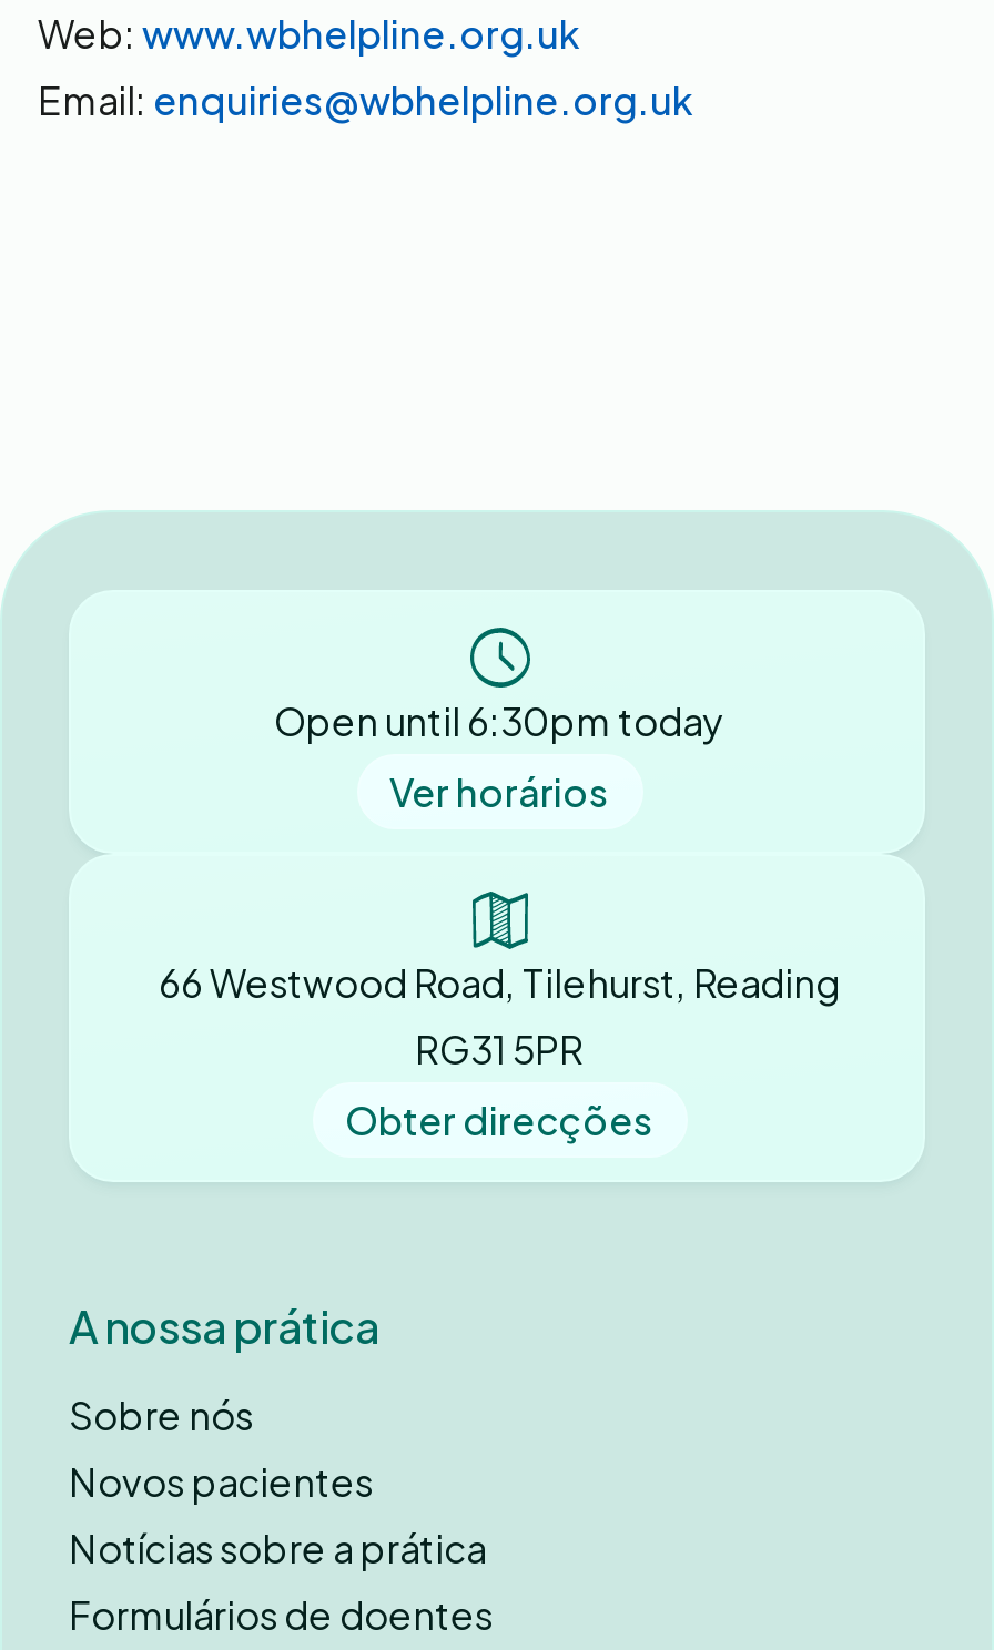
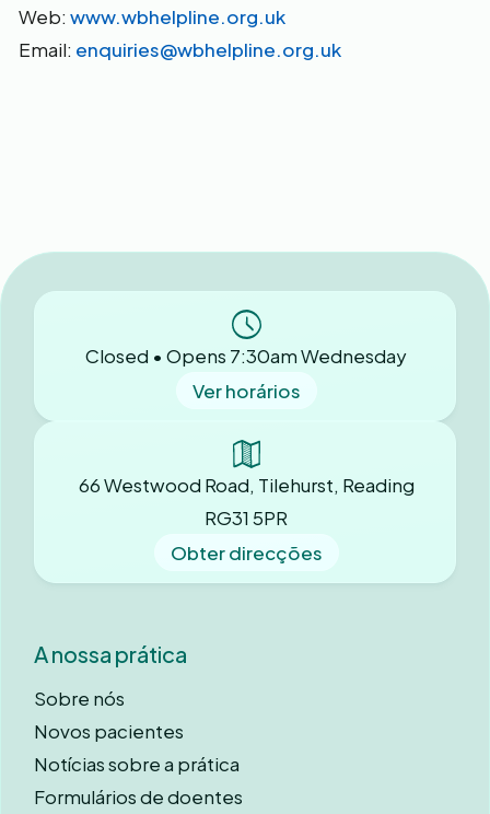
- Open until 6:30pm today
+ Closed • Opens 7:30am Wednesday
